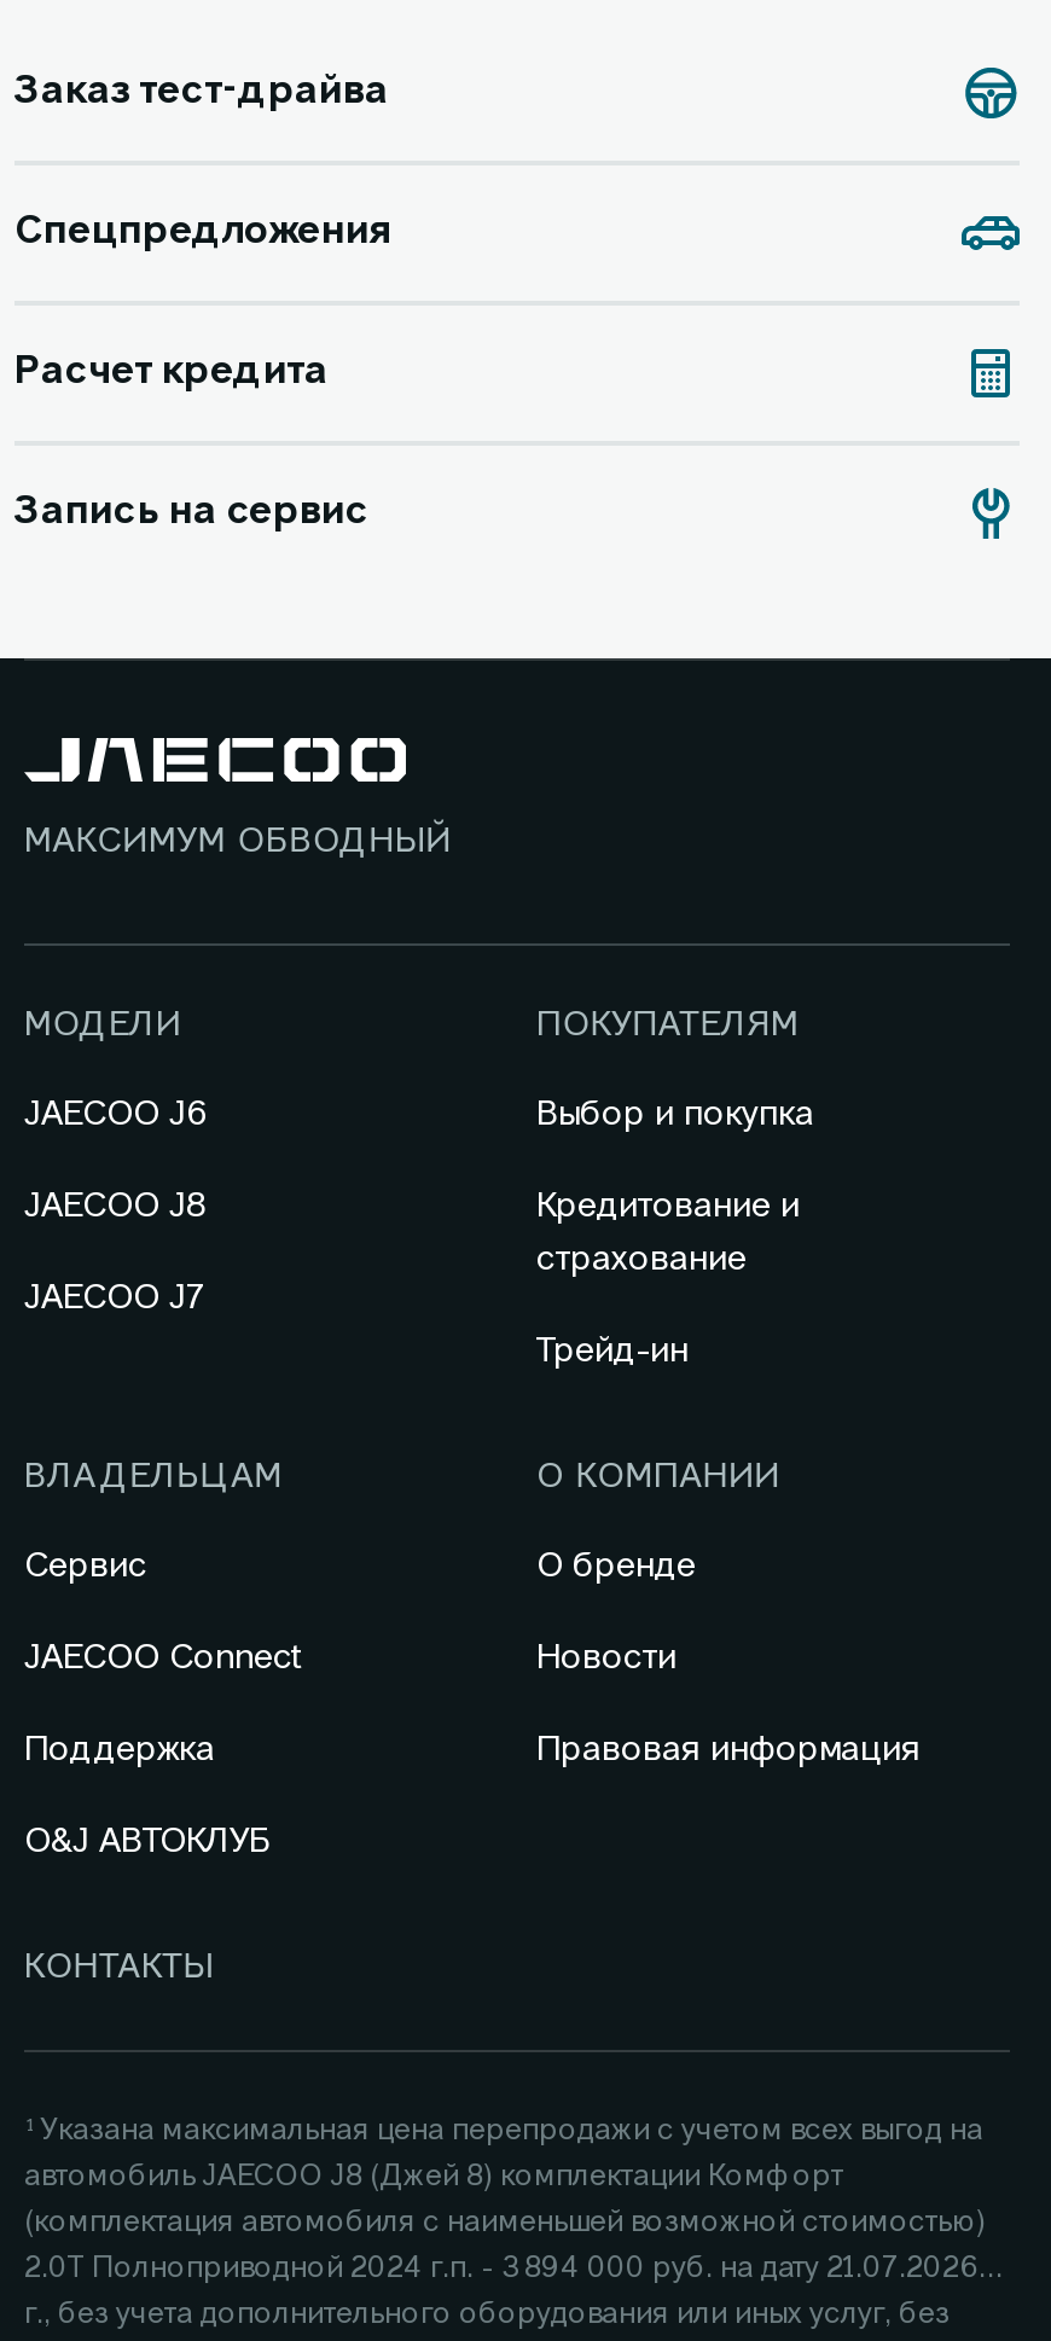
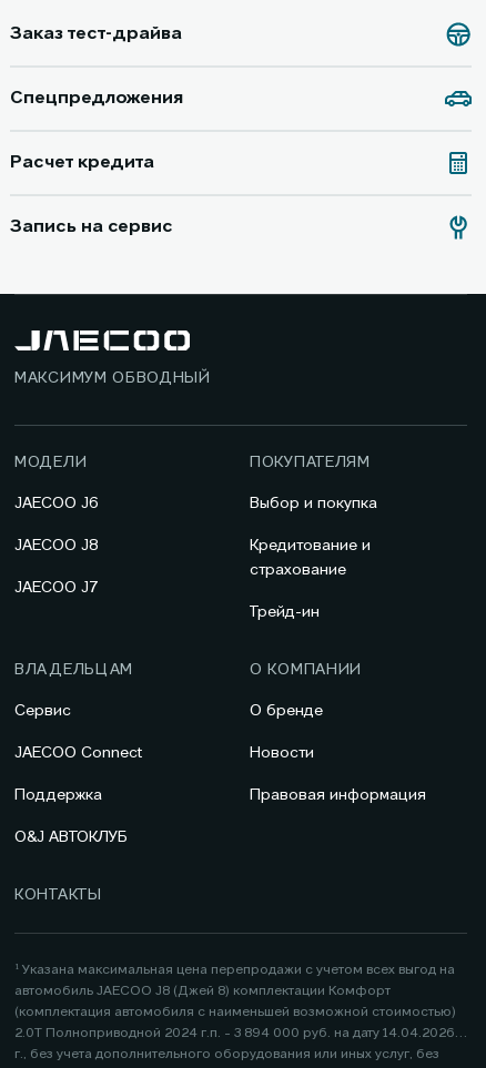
- 2.0Т Полноприводной 2024 г.п. - 3 894 000 руб. на дату 21.07.2026
+ 2.0Т Полноприводной 2024 г.п. - 3 894 000 руб. на дату 14.04.2026
